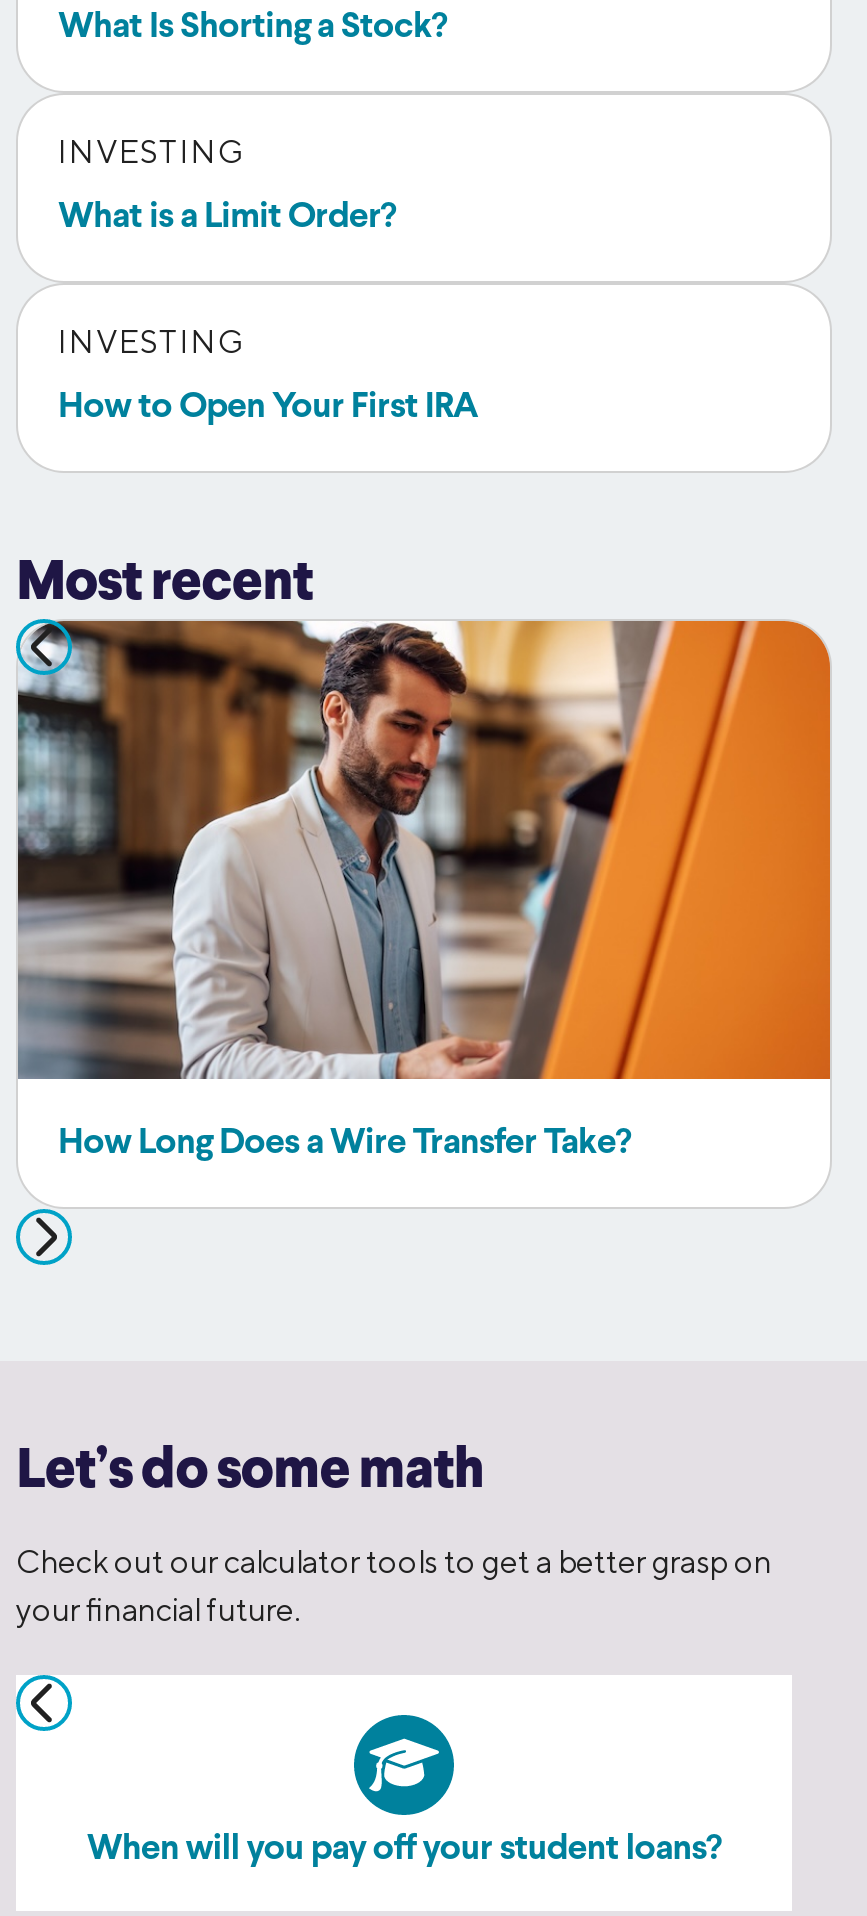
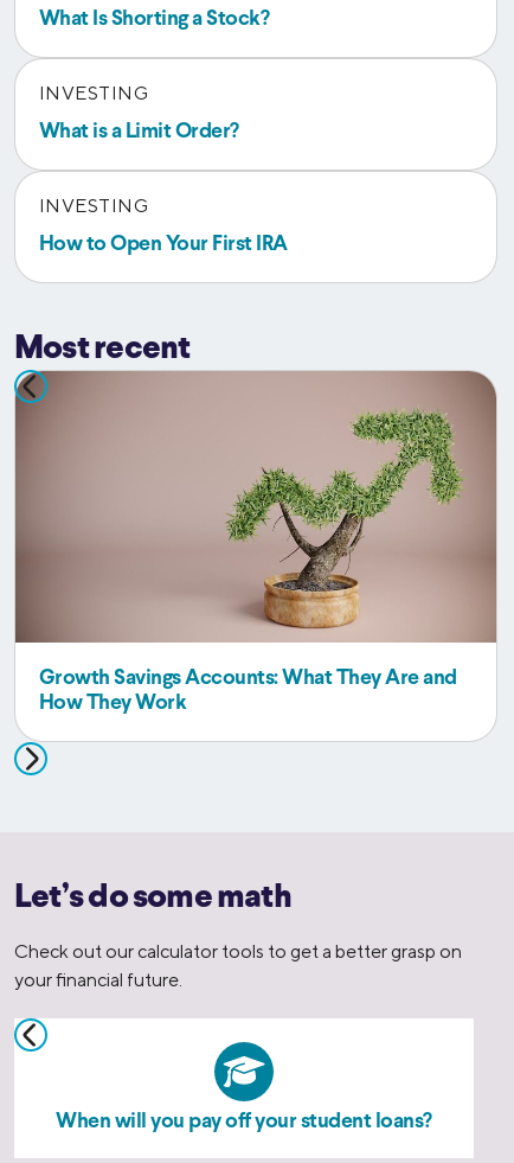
- [image]
- How Long Does a Wire Transfer Take?
+ [image]
+ Growth Savings Accounts: What They Are and
+ How They Work
